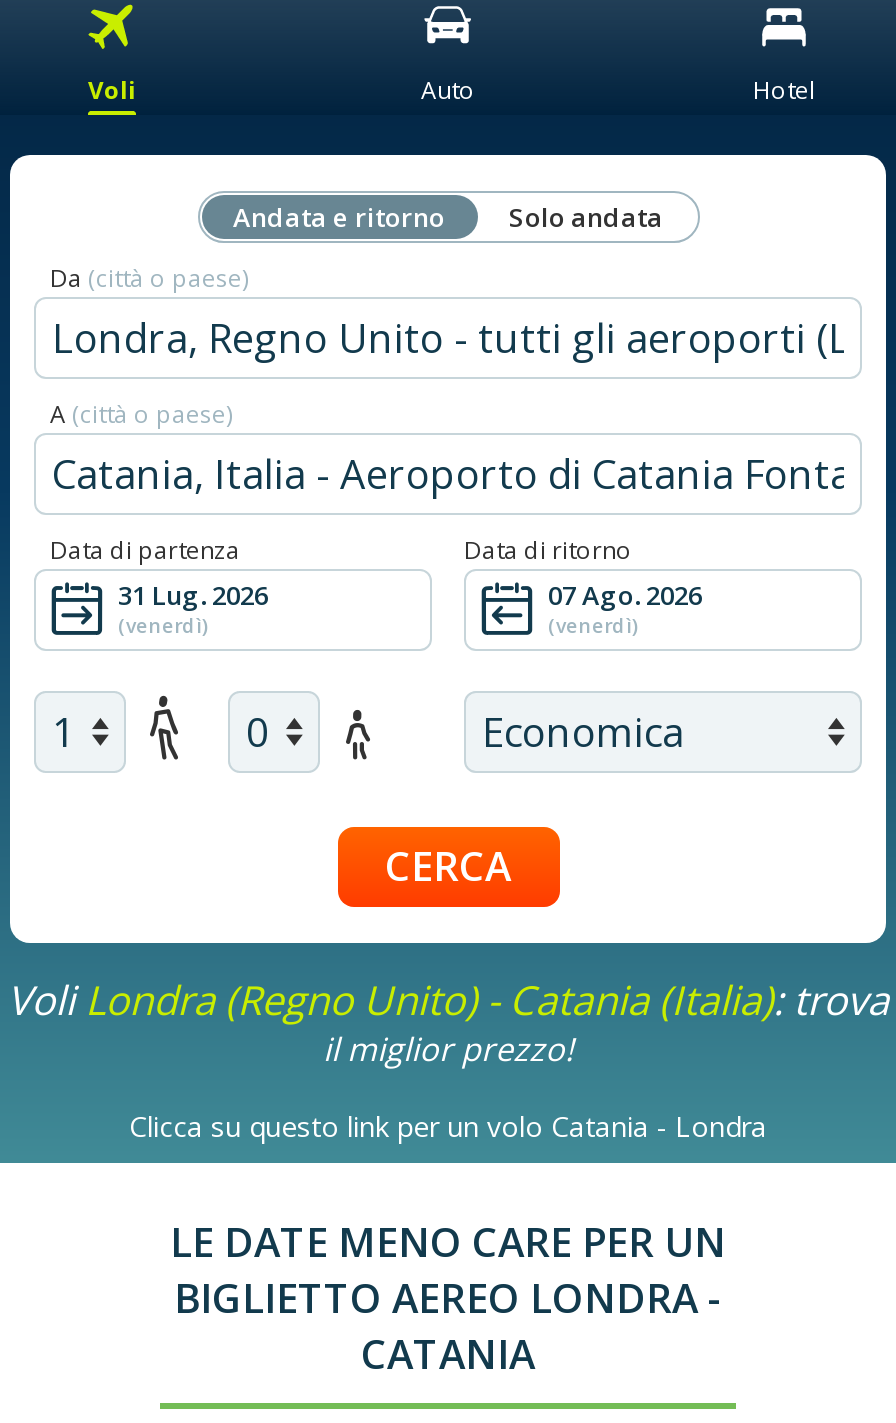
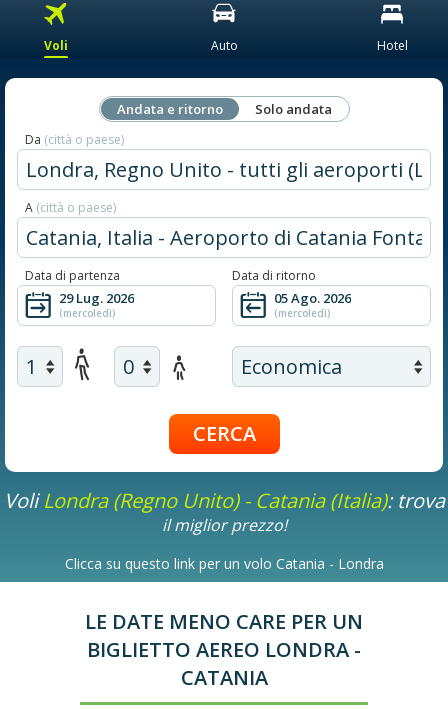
- 31 Lug. 2026
- (venerdì)
+ 29 Lug. 2026
+ (mercoledì)

- 07 Ago. 2026
- (venerdì)
+ 05 Ago. 2026
+ (mercoledì)
